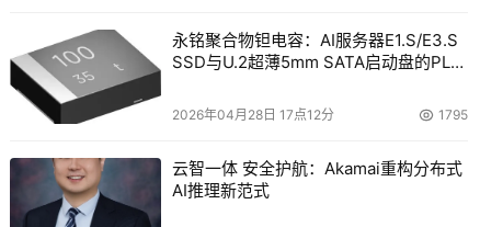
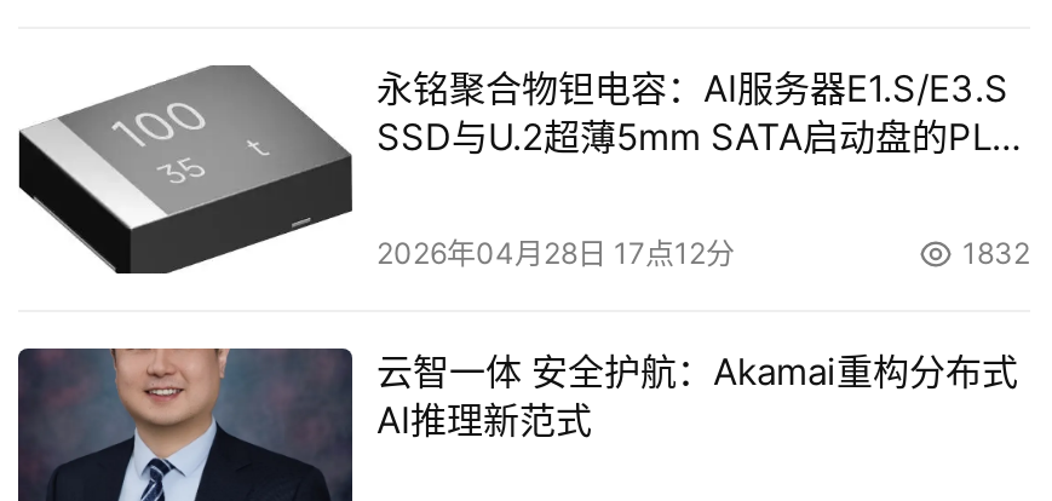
- 1795
+ 1832
